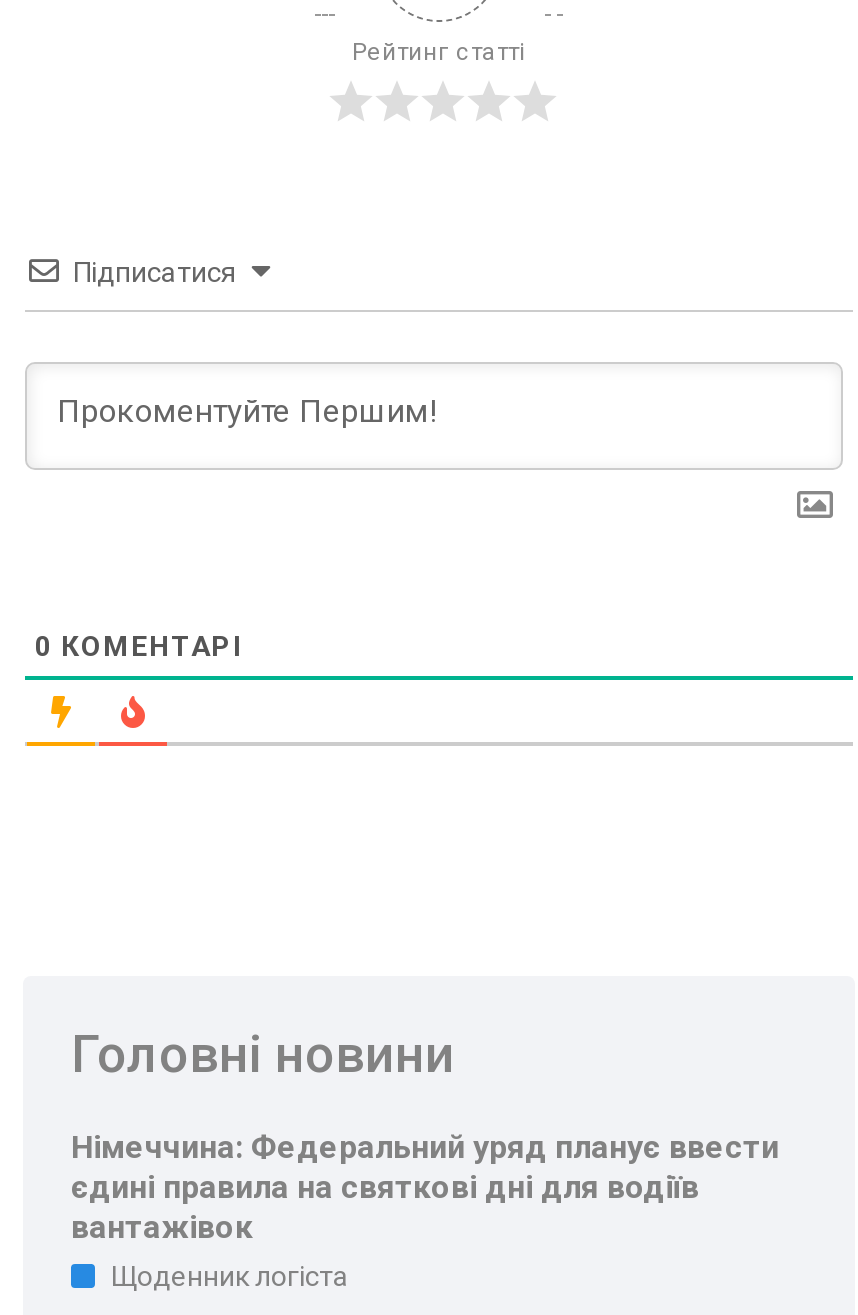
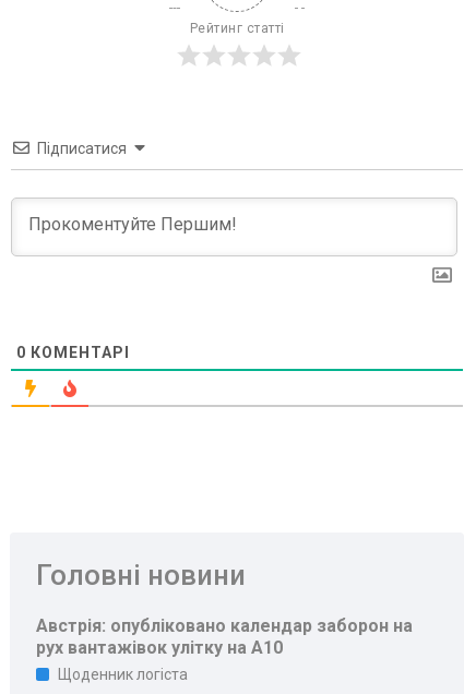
- Німеччина: Федеральний уряд планує ввести
- єдині правила на святкові дні для водіїв
- вантажівок
+ Австрія: опубліковано календар заборон на
+ рух вантажівок улітку на A10
